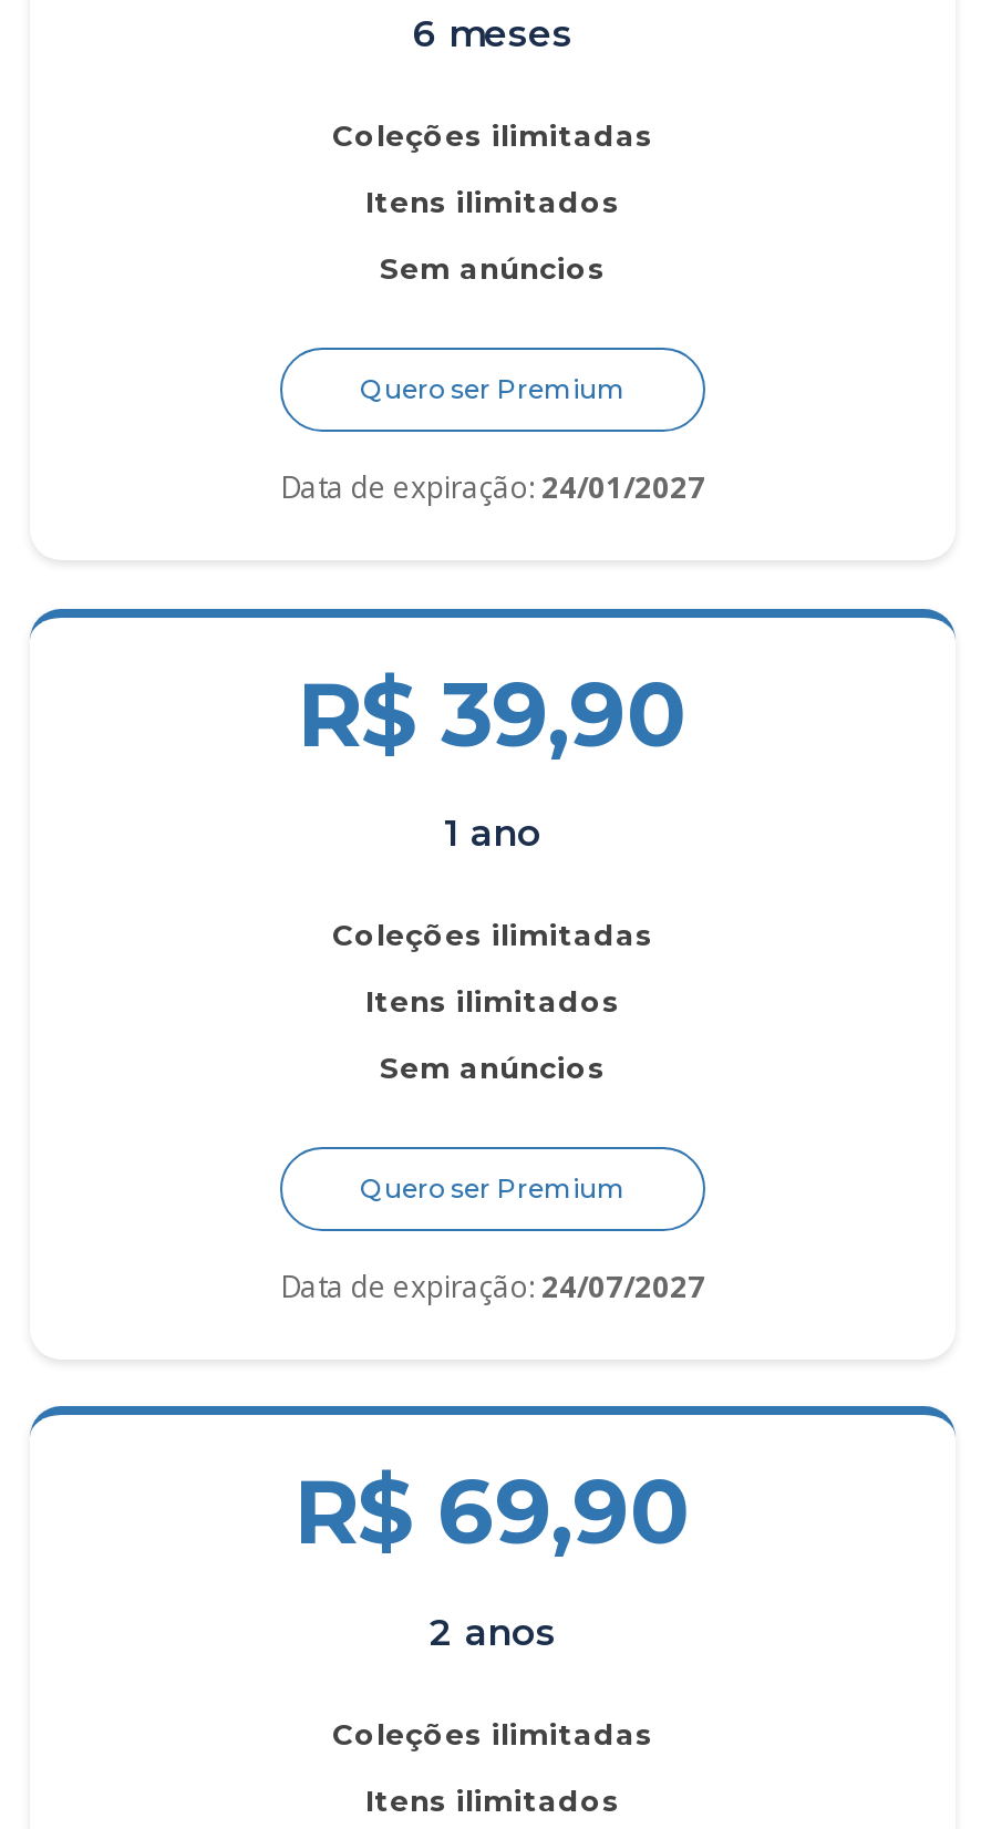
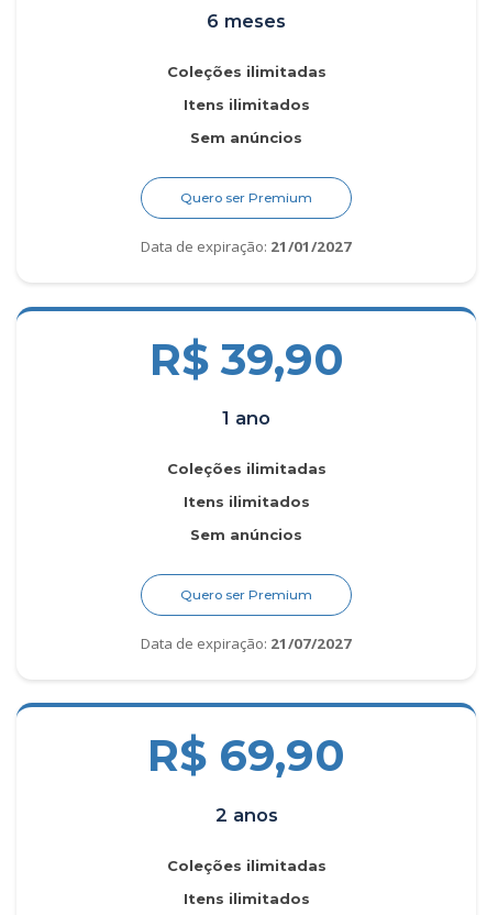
- Data de expiração: 24/01/2027
+ Data de expiração: 21/01/2027

- Data de expiração: 24/07/2027
+ Data de expiração: 21/07/2027
